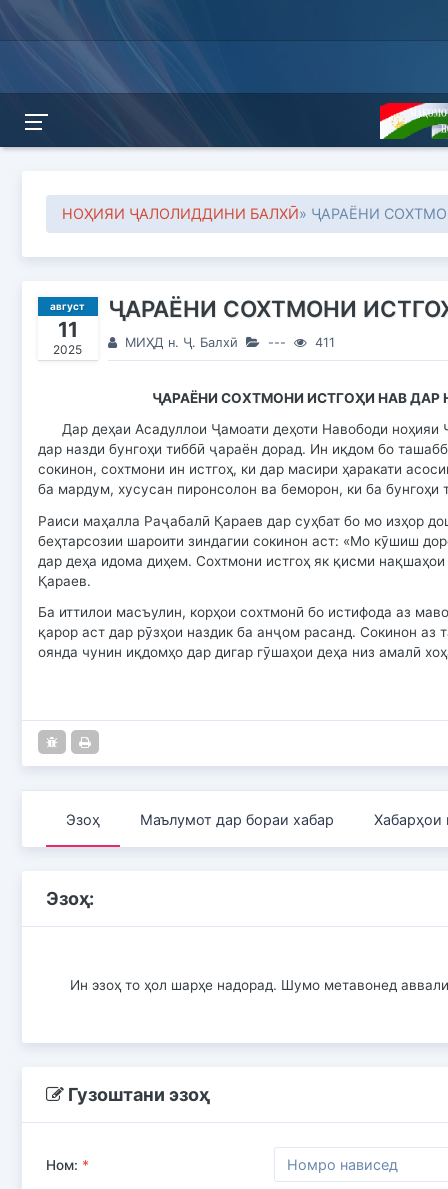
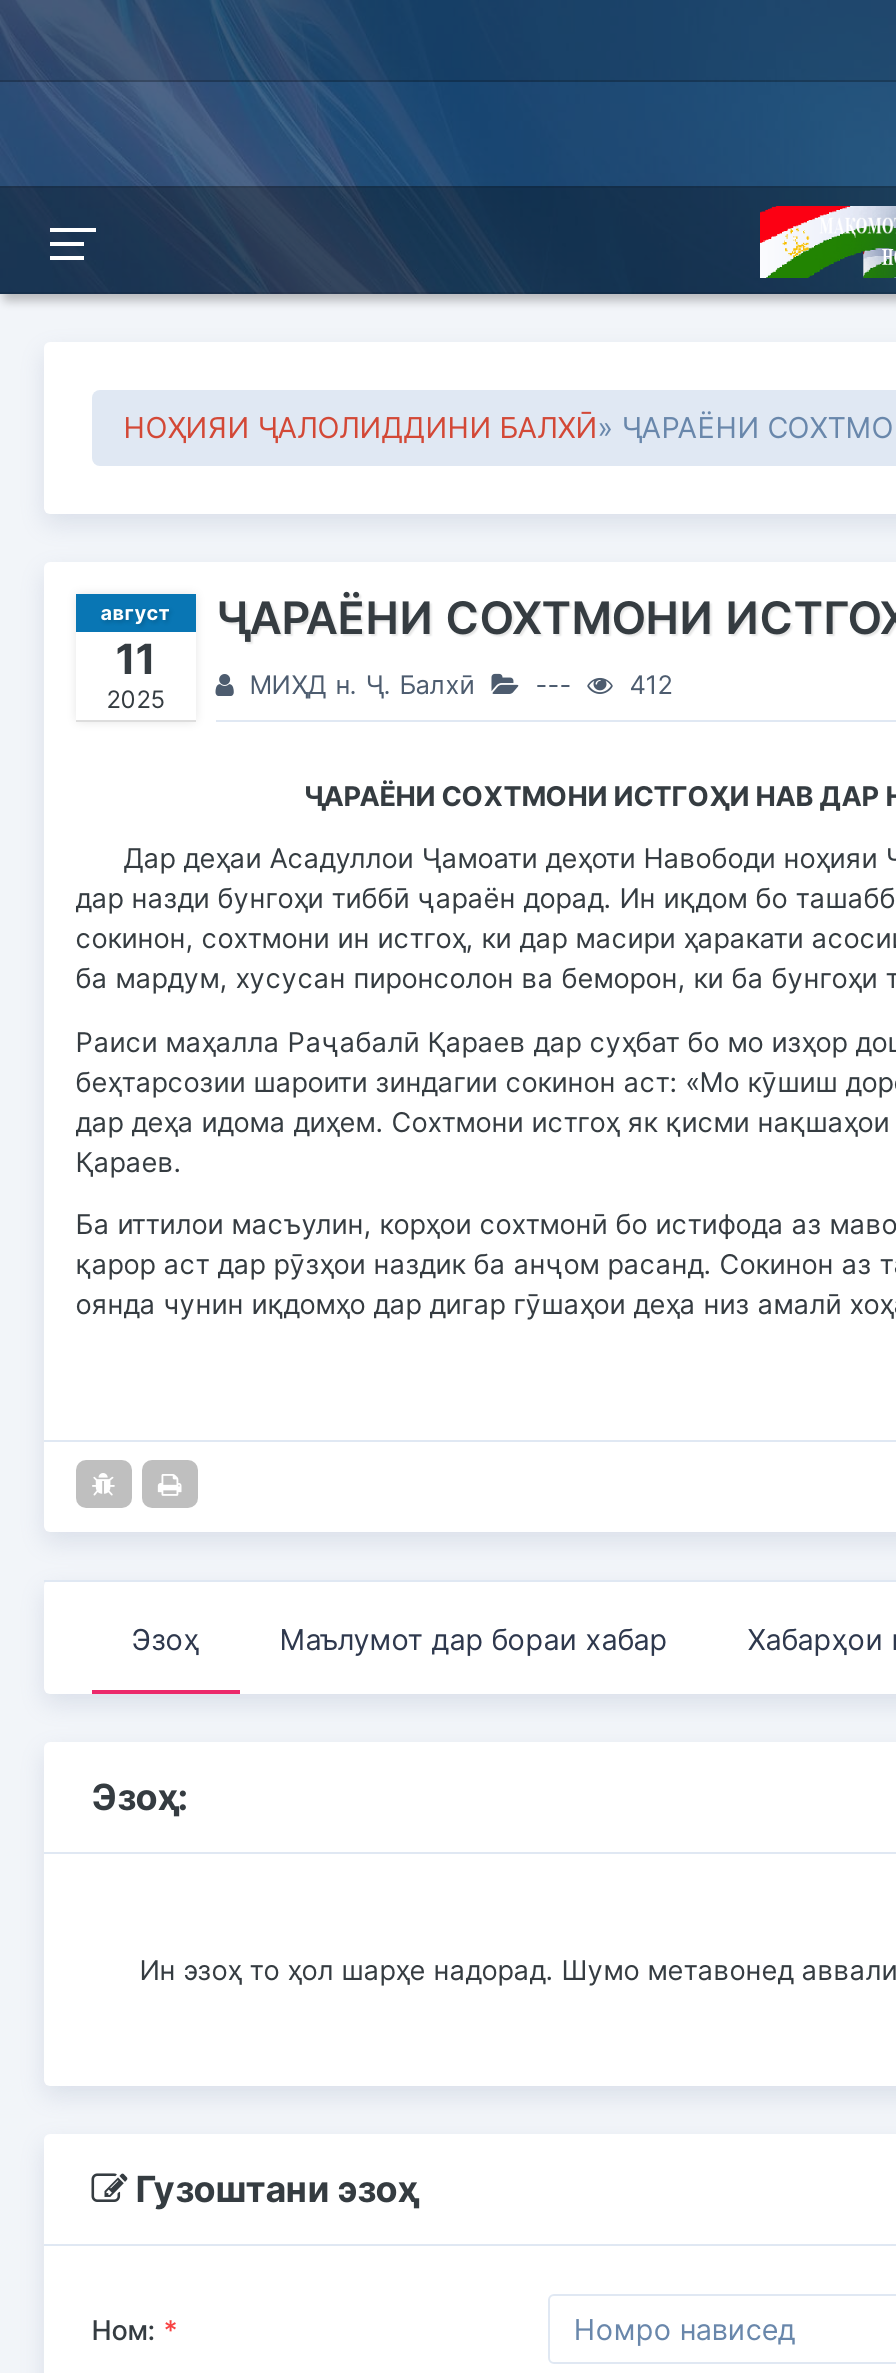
- 411
+ 412
